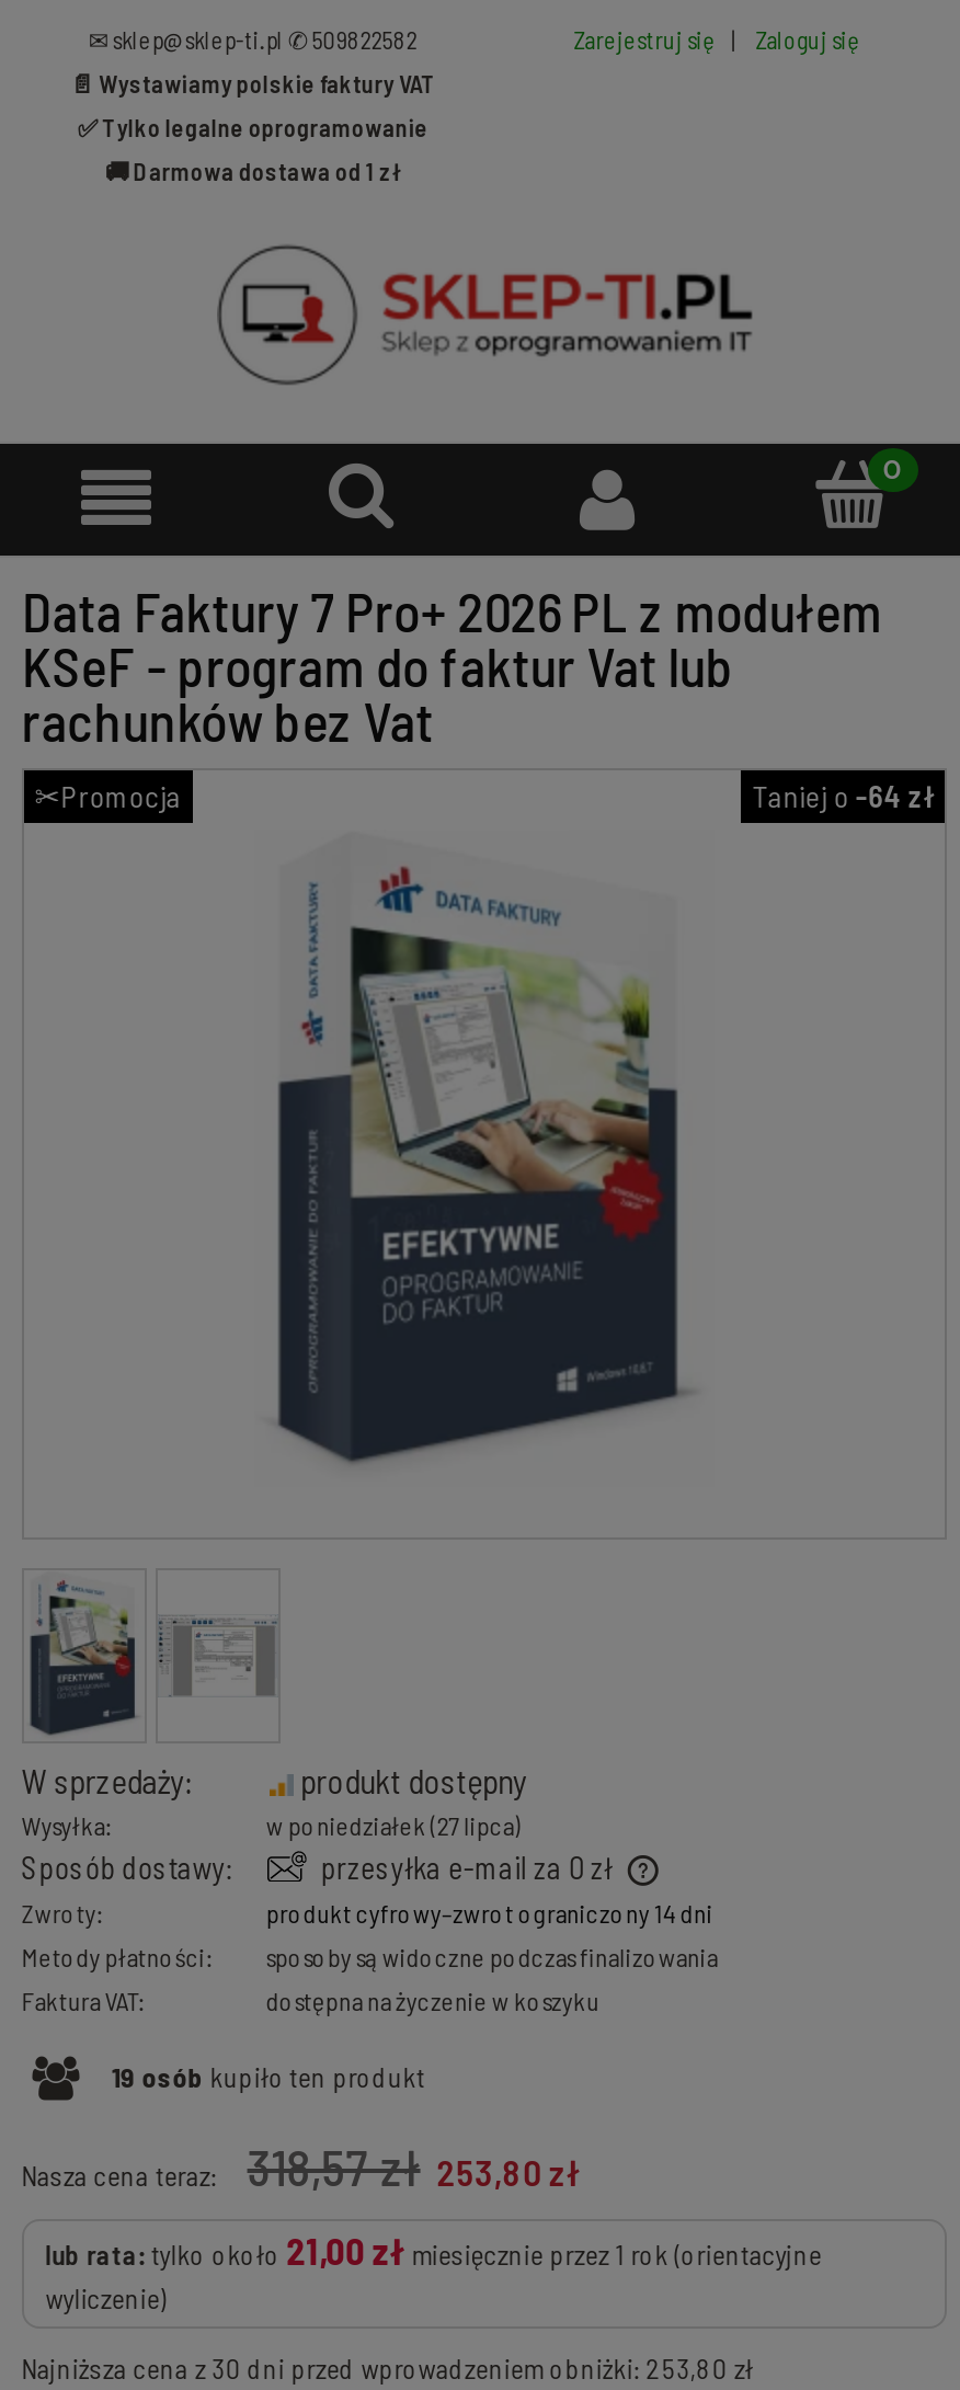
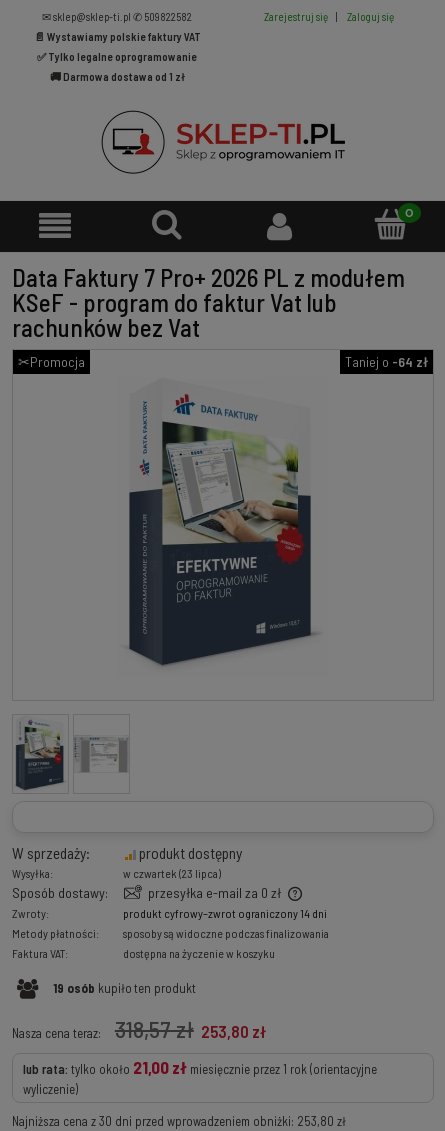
- w poniedziałek (27 lipca)
+ w czwartek (23 lipca)
